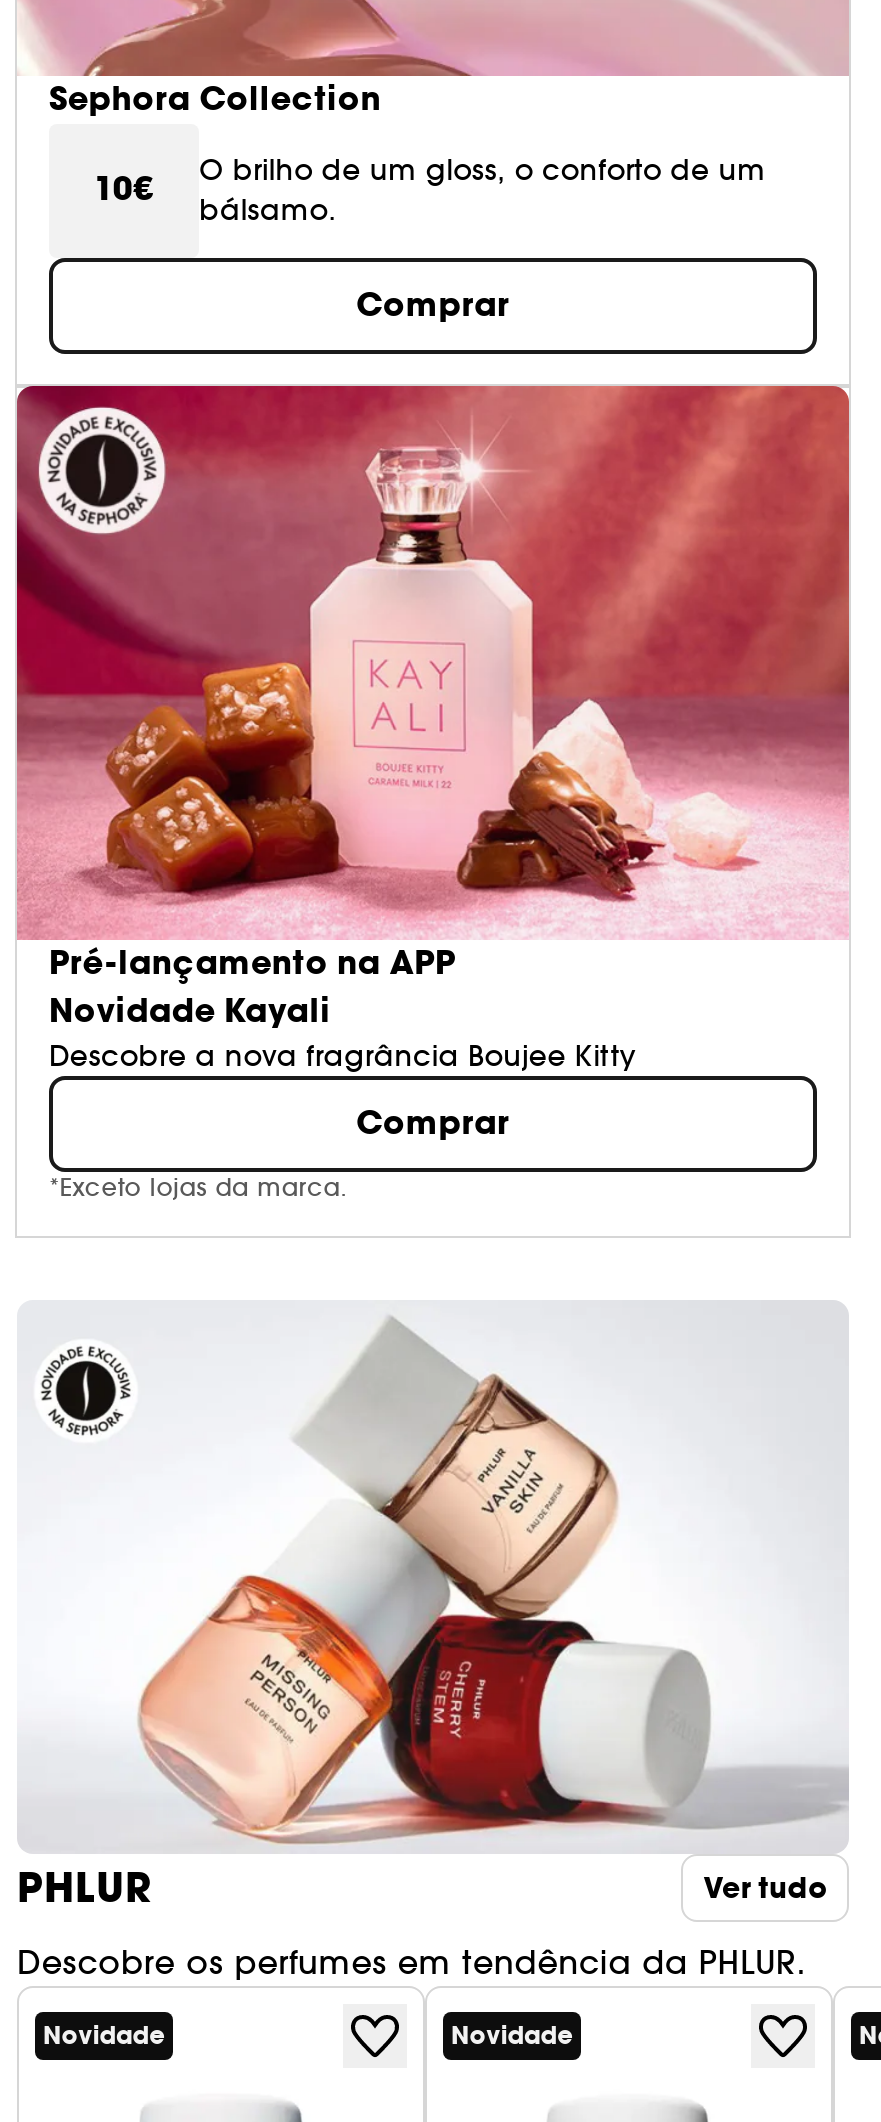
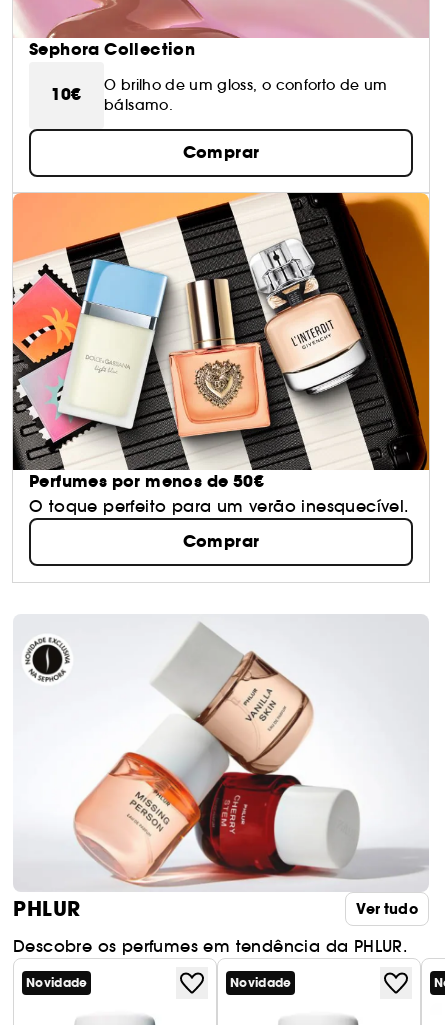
- [image]
- Pré-lançamento na APP
- Novidade Kayali
- Descobre a nova fragrância Boujee Kitty
+ [image]
+ Perfumes por menos de 50€
+ O toque perfeito para um verão inesquecível.

- *Exceto lojas da marca.
